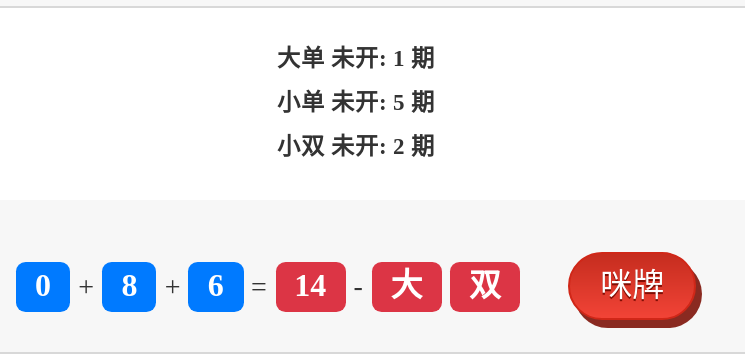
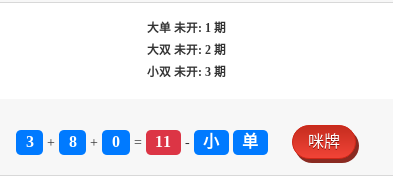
- 小单未开: 5期
+ 大双未开: 2期

- 小双未开: 2期
+ 小双未开: 3期

- 0
+ 3

- 6
+ 0

- 14
+ 11

- 大
- 双
+ 小
+ 单
